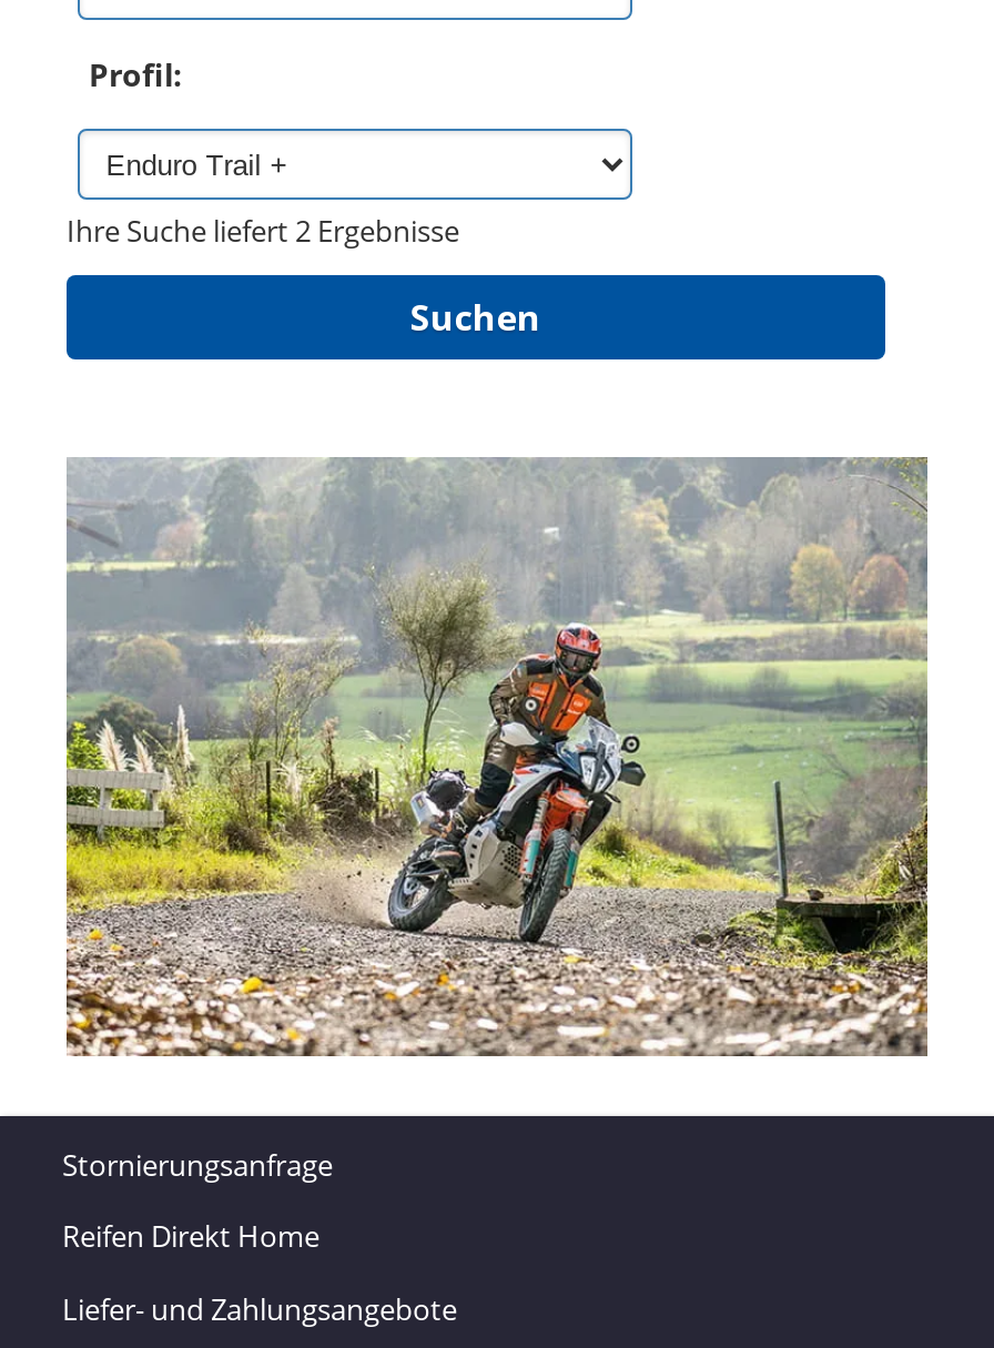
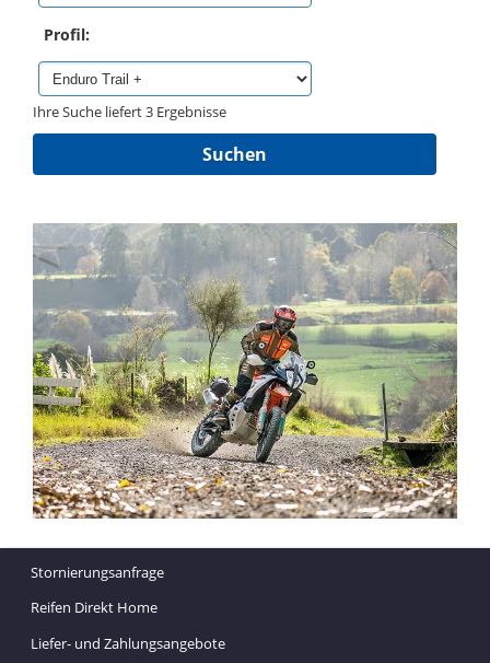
- Ihre Suche liefert 2 Ergebnisse
+ Ihre Suche liefert 3 Ergebnisse
